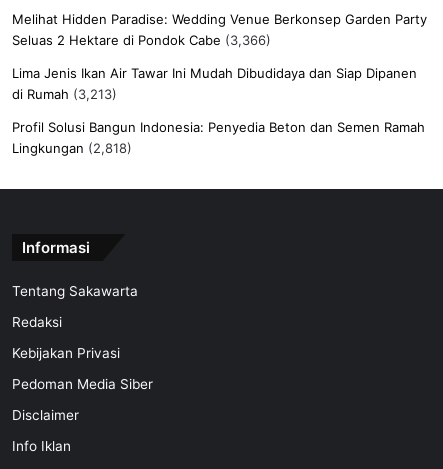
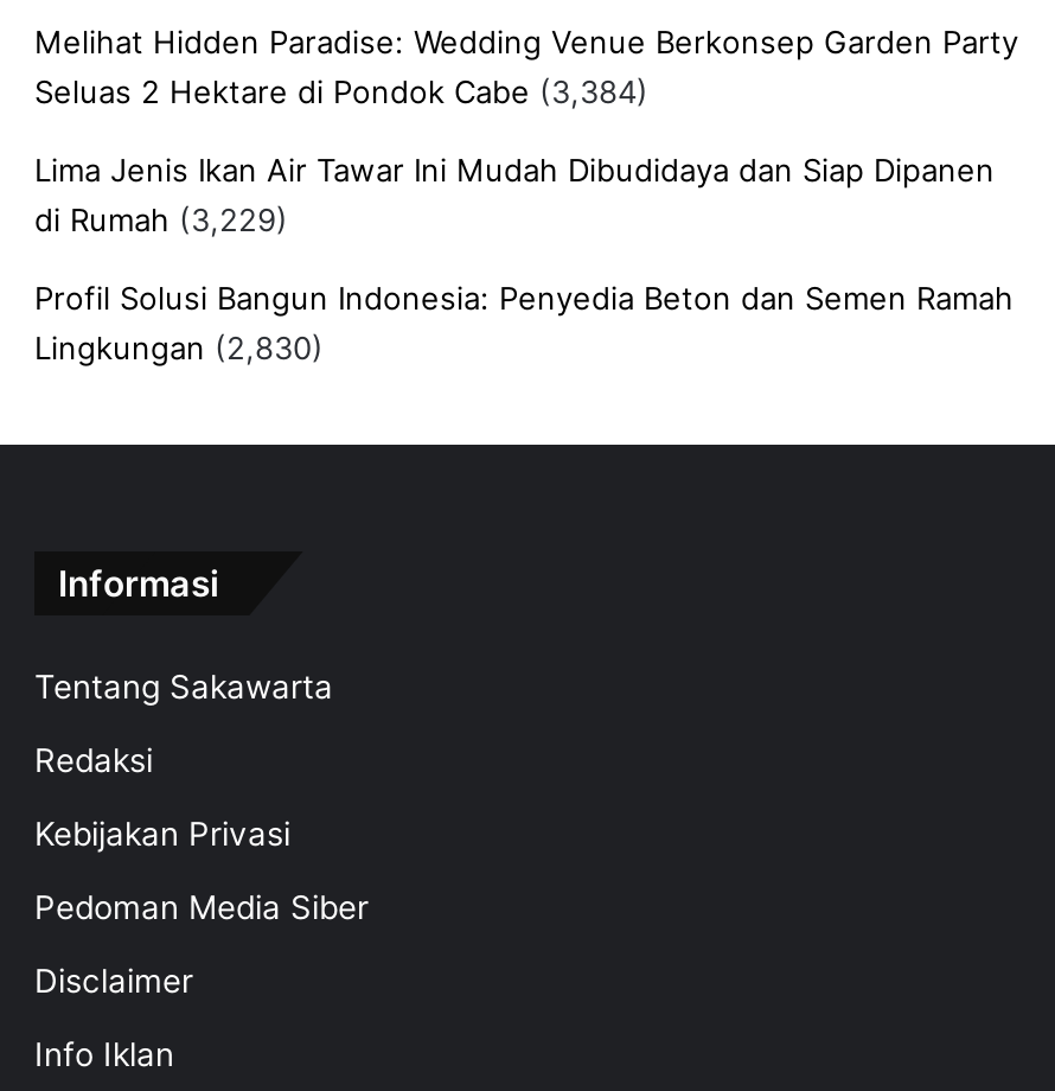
- Seluas 2 Hektare di Pondok Cabe (3,366)
+ Seluas 2 Hektare di Pondok Cabe (3,384)

- di Rumah (3,213)
+ di Rumah (3,229)

- Lingkungan (2,818)
+ Lingkungan (2,830)
